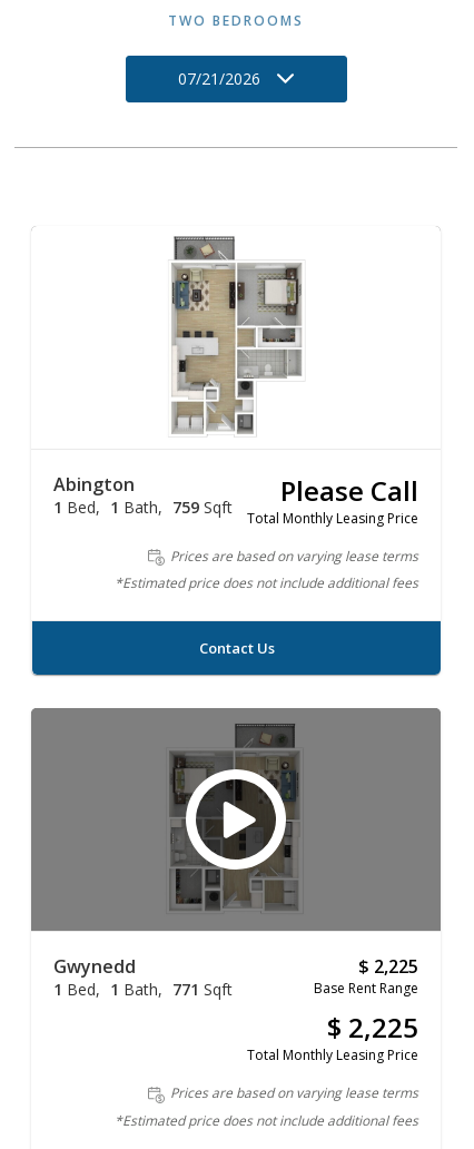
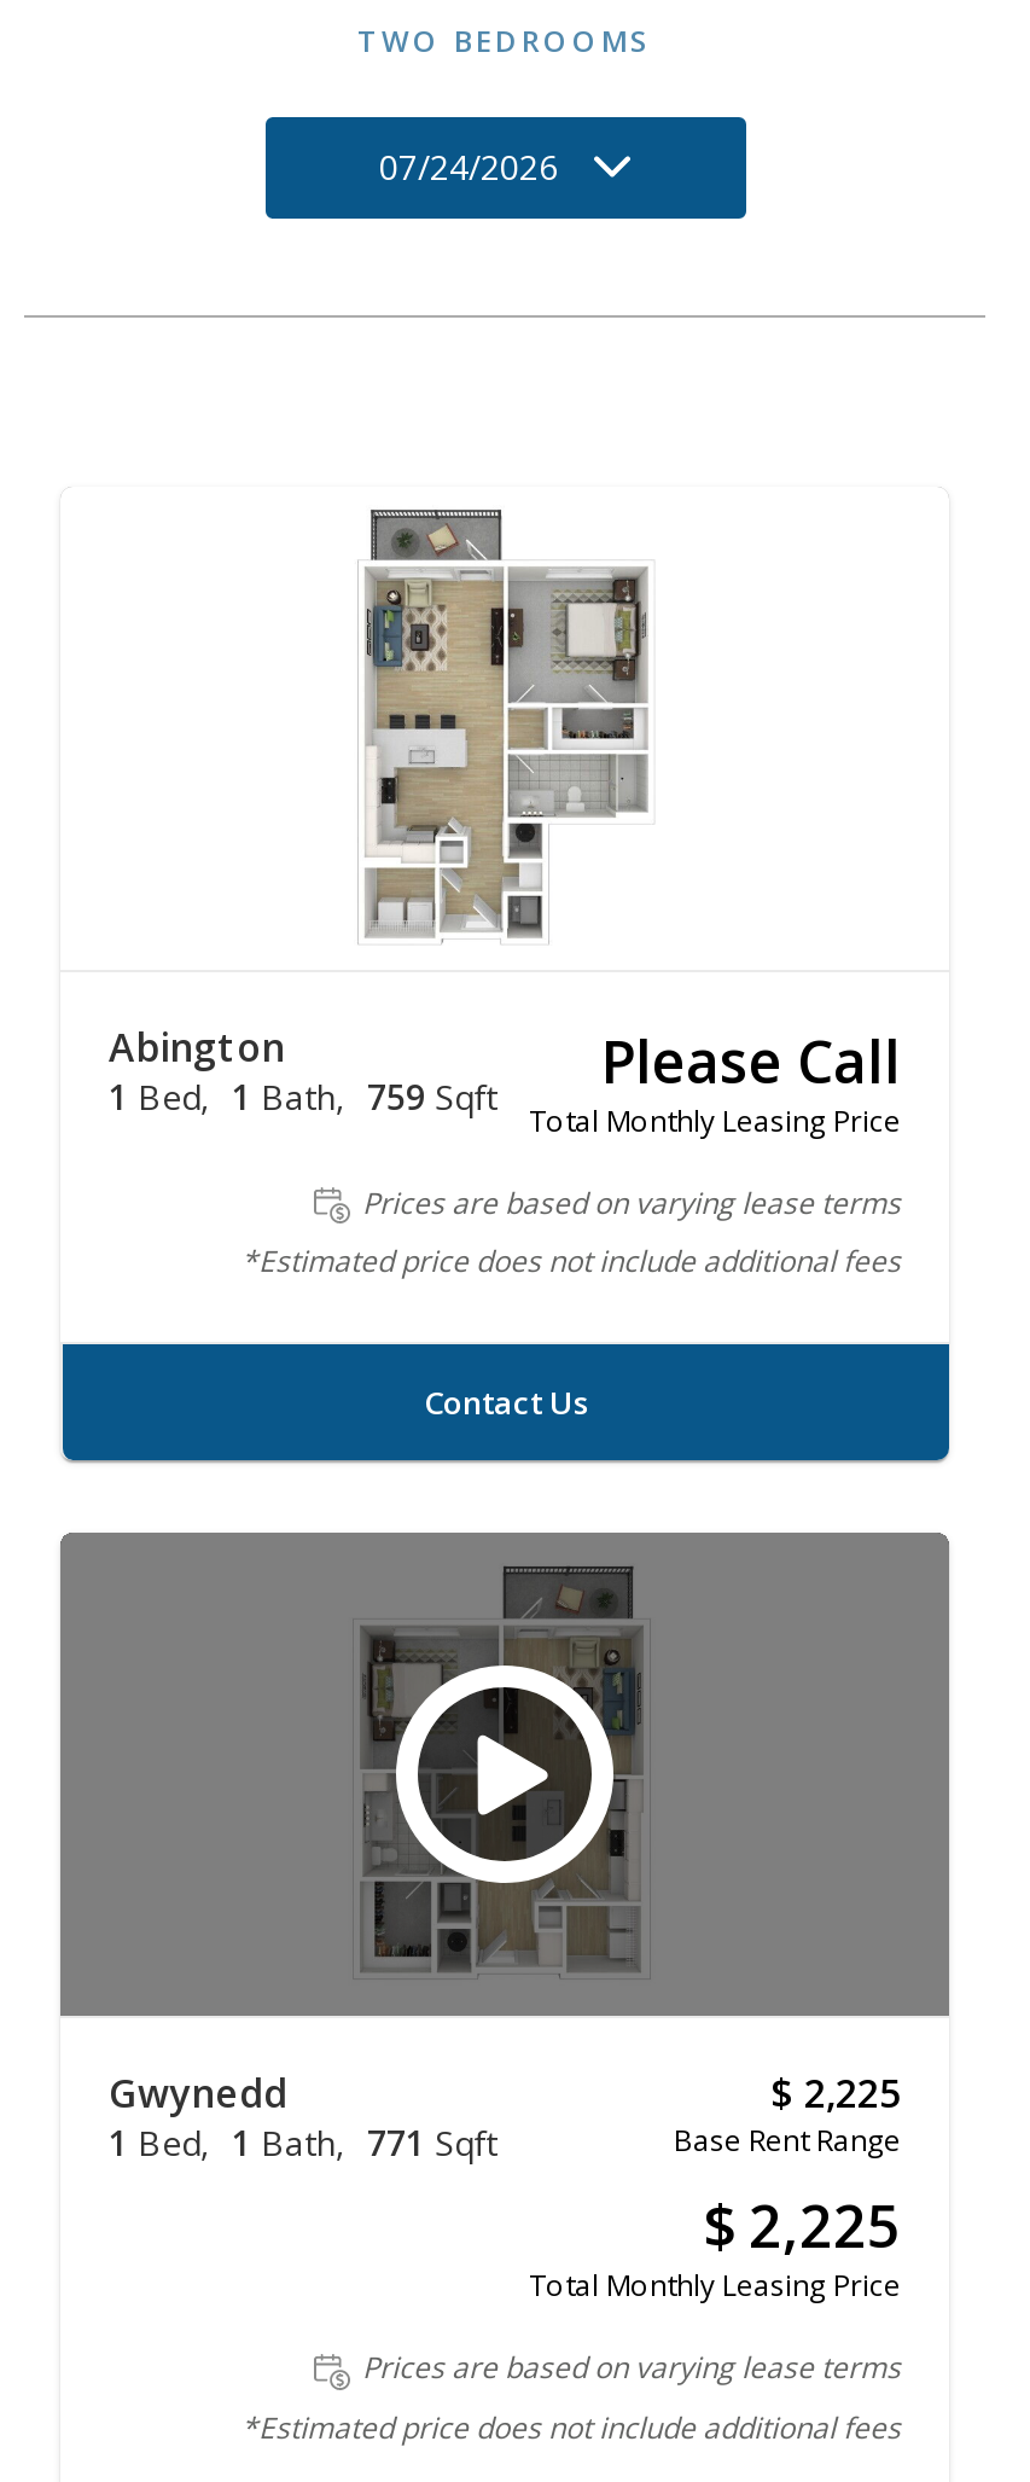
- 07/21/2026
+ 07/24/2026
